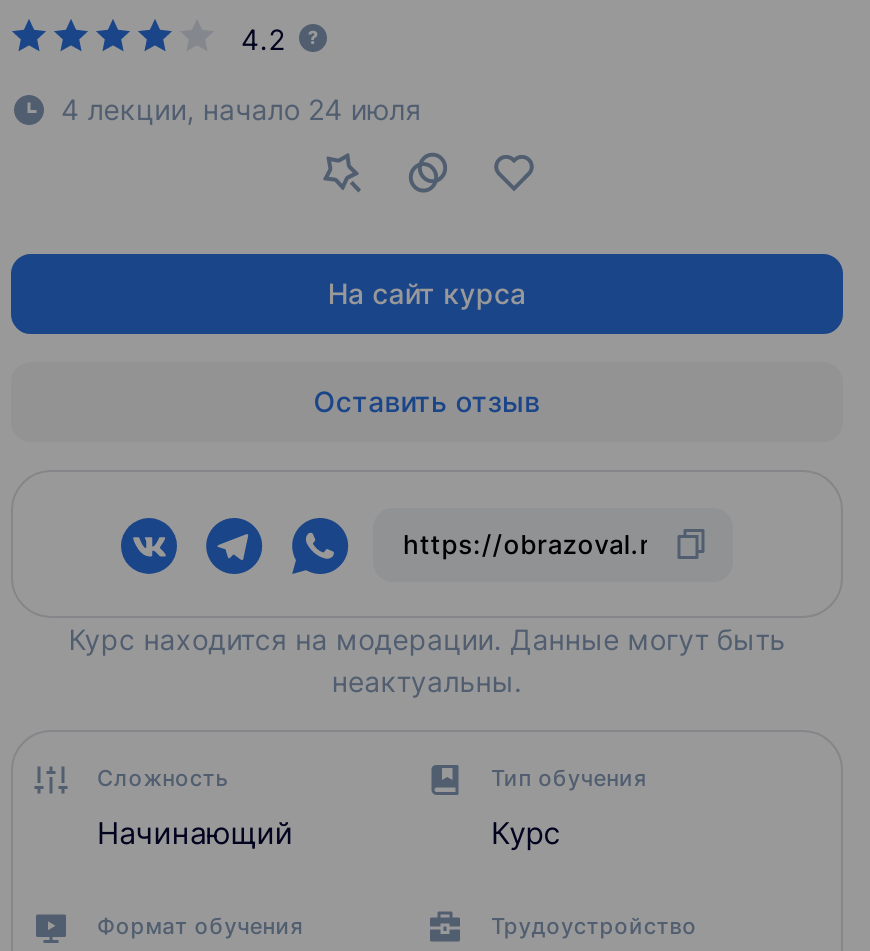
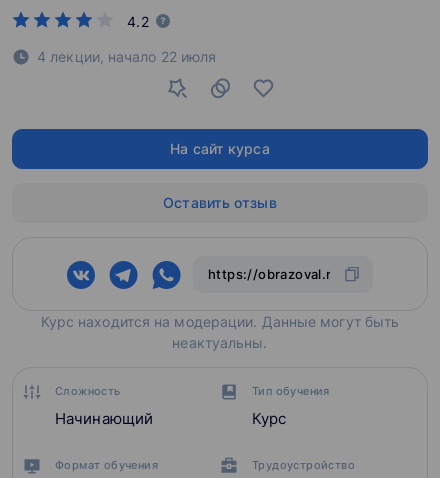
- 4 лекции, начало 24 июля
+ 4 лекции, начало 22 июля
